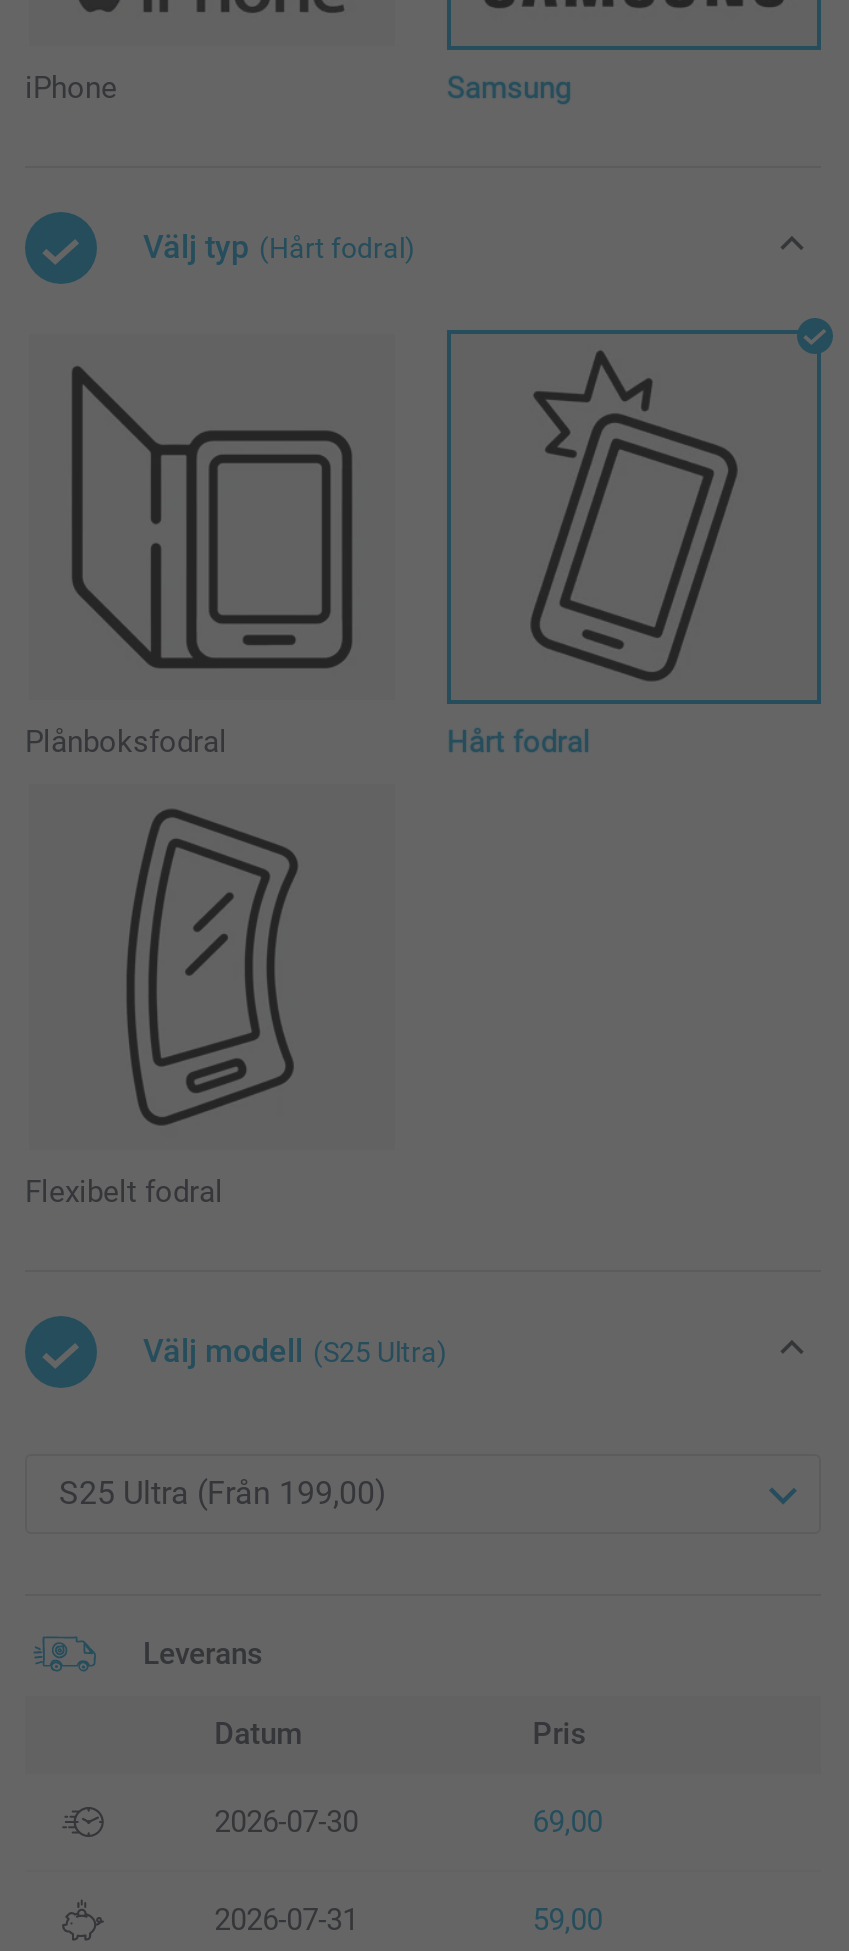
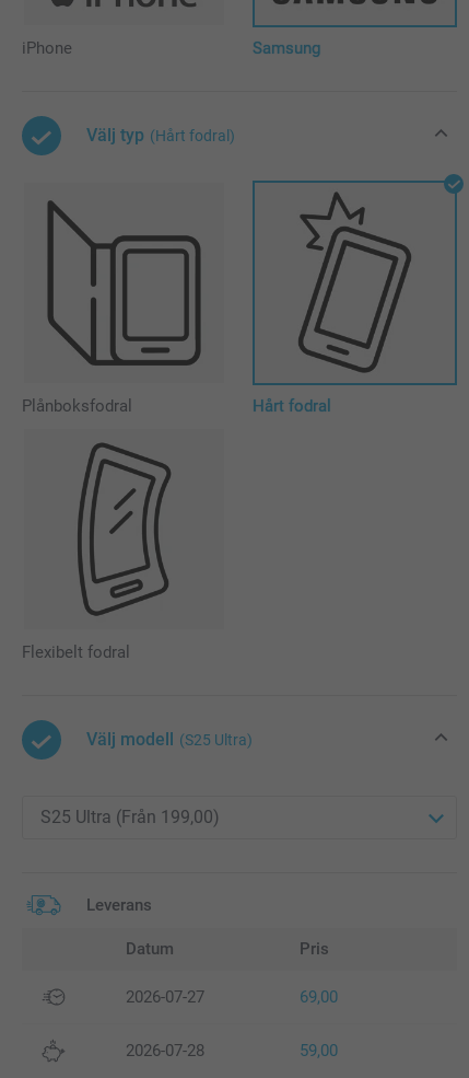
- 2026-07-30
+ 2026-07-27

- 2026-07-31
+ 2026-07-28
